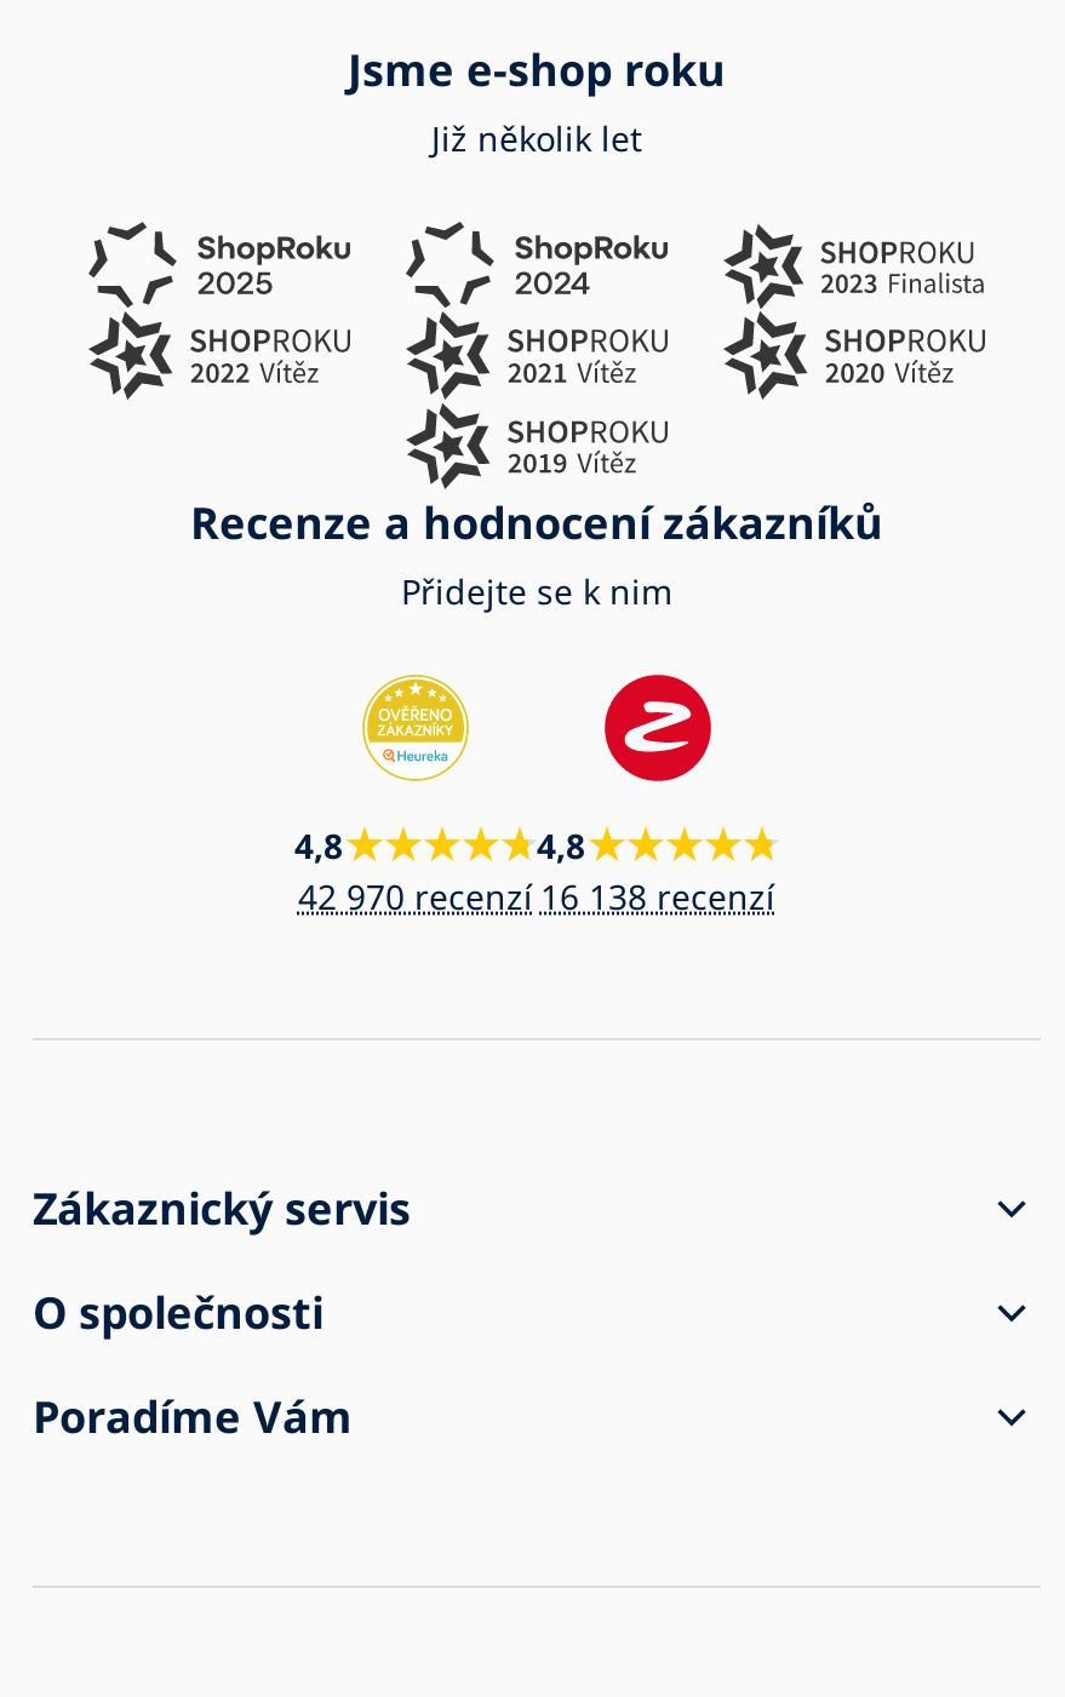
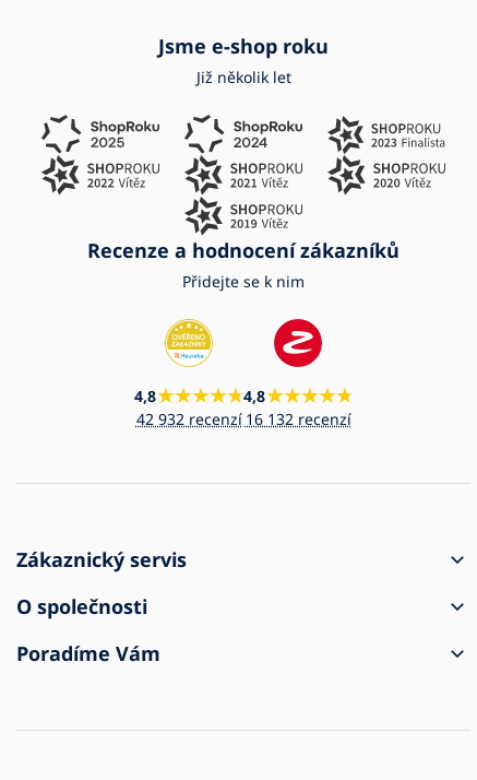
- 42 970 recenzí
+ 42 932 recenzí

- 16 138 recenzí
+ 16 132 recenzí
